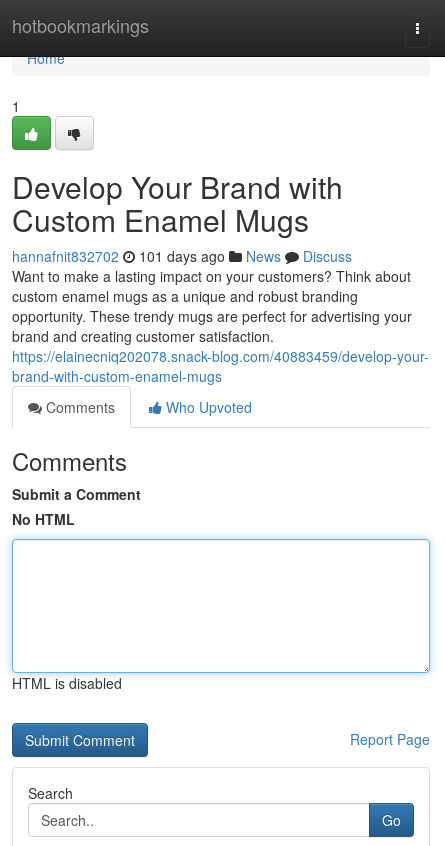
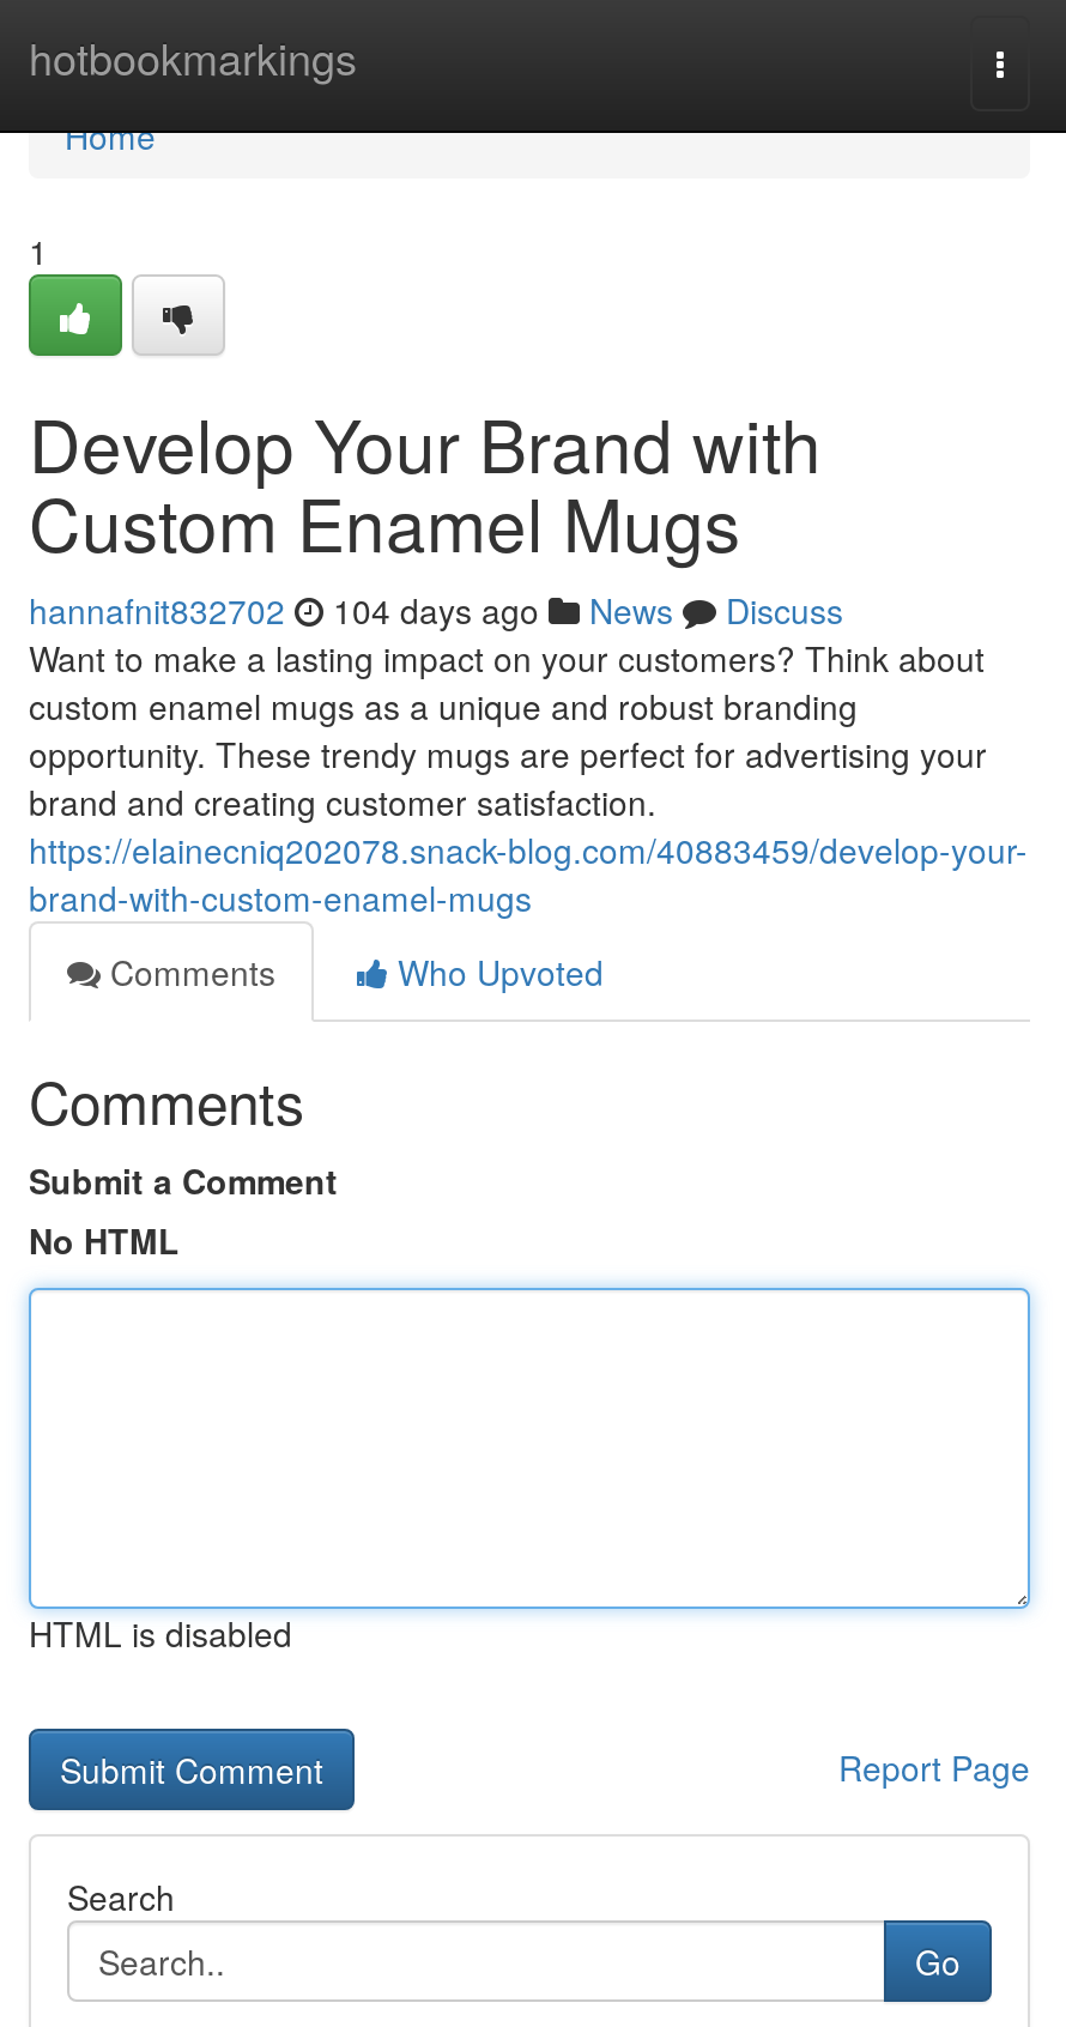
- hannafnit832702 101 days ago News Discuss
+ hannafnit832702 104 days ago News Discuss
